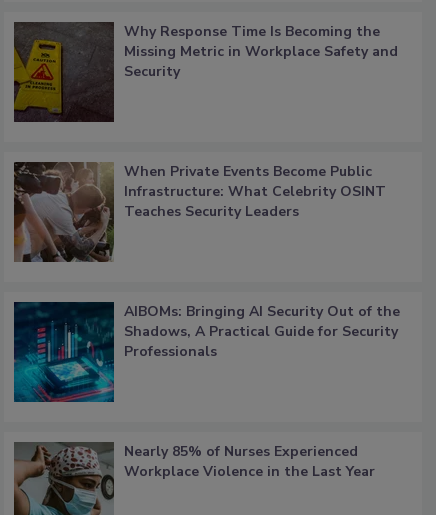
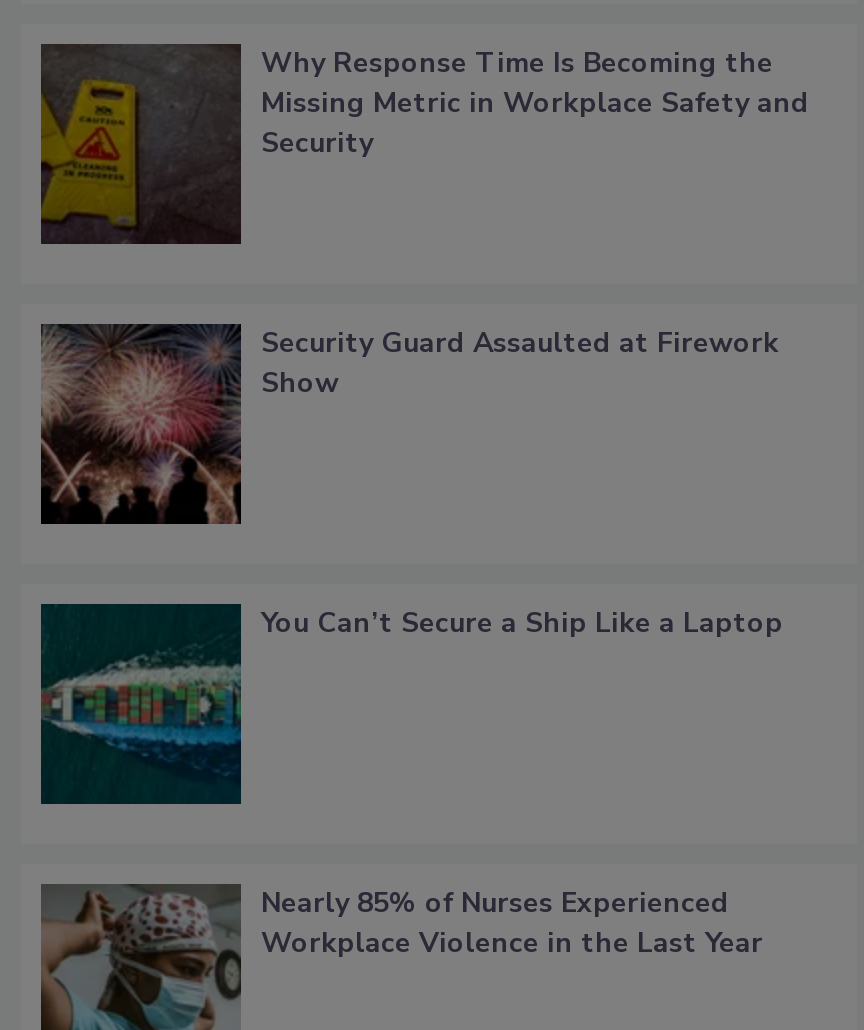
- [image]
- When Private Events Become Public
- Infrastructure: What Celebrity OSINT
- Teaches Security Leaders
+ [image]
+ Security Guard Assaulted at Firework
+ Show

- [image]
- AIBOMs: Bringing AI Security Out of the
- Shadows, A Practical Guide for Security
- Professionals
+ [image]
+ You Can’t Secure a Ship Like a Laptop
